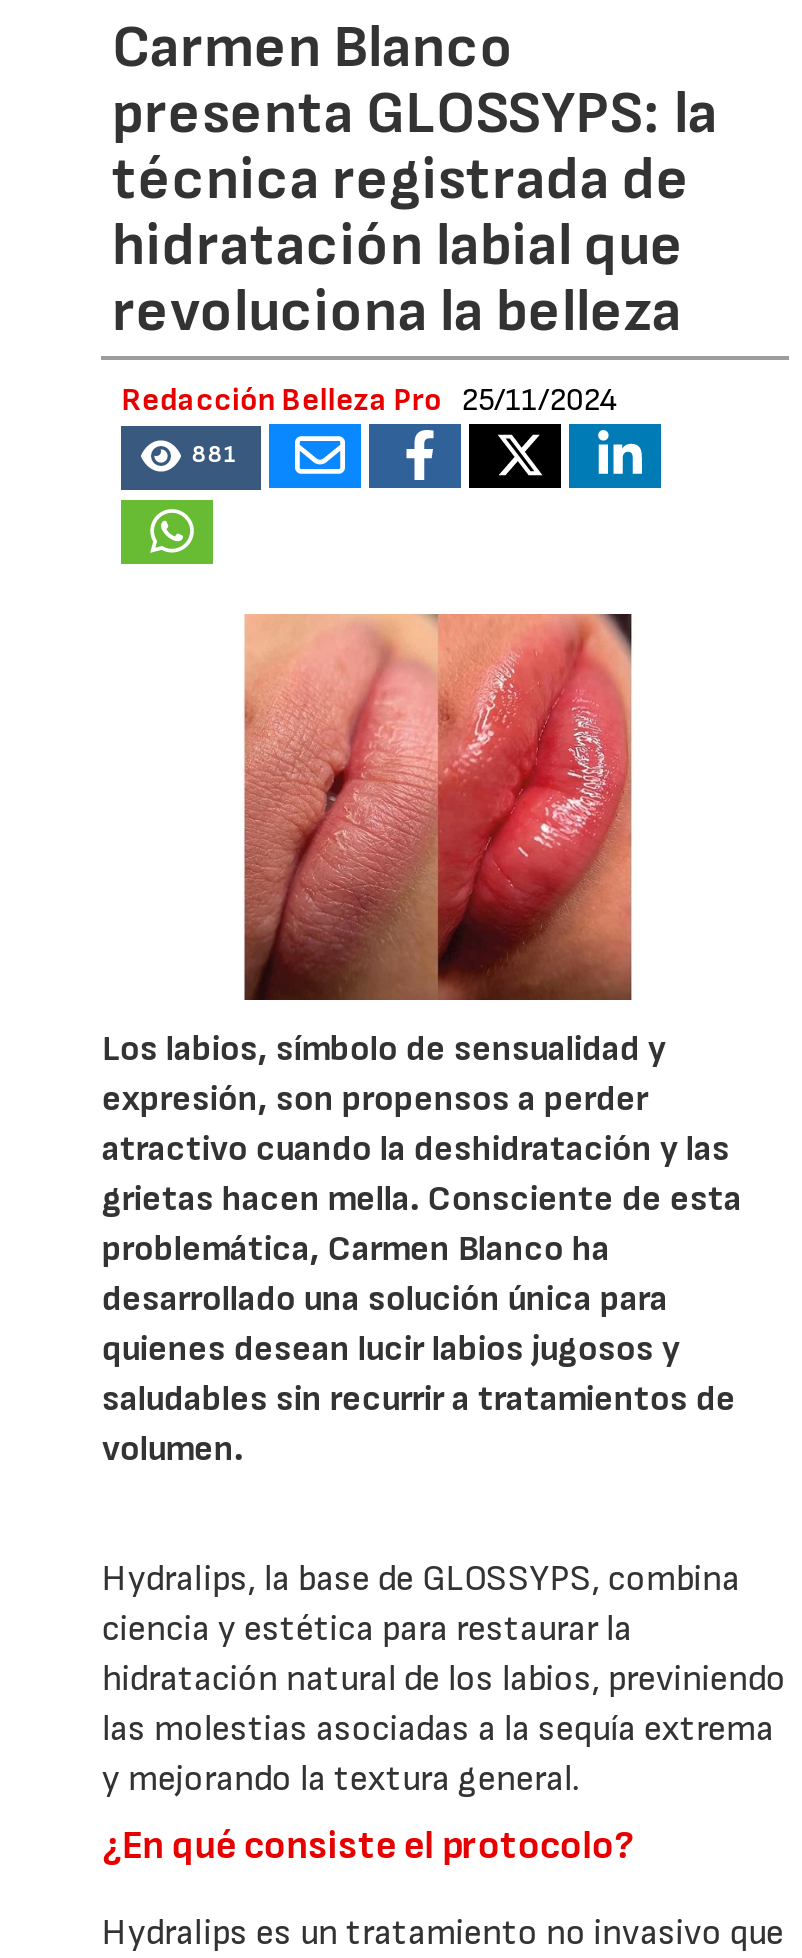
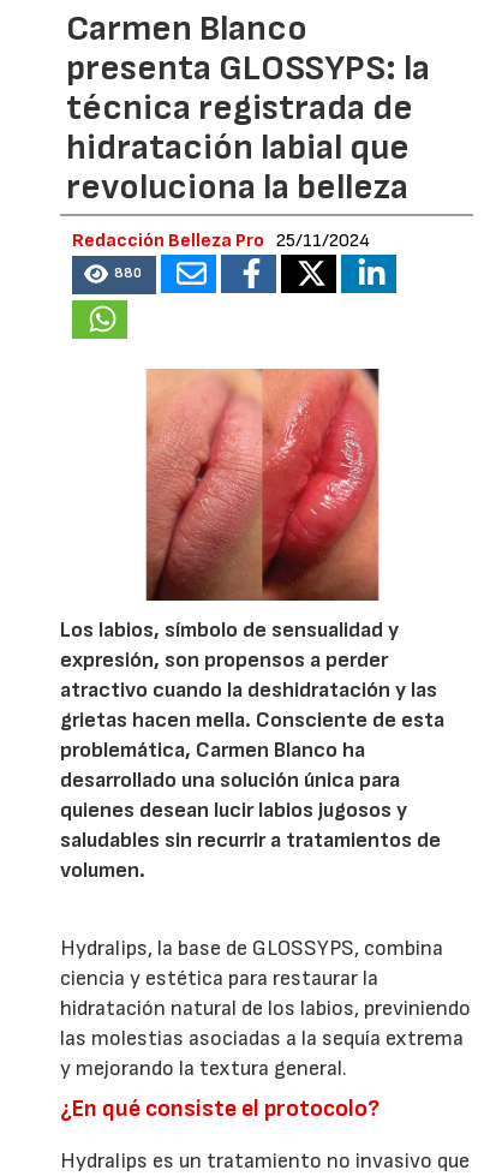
- 881
+ 880
